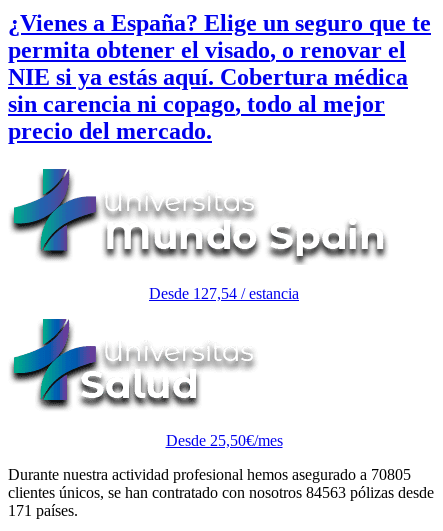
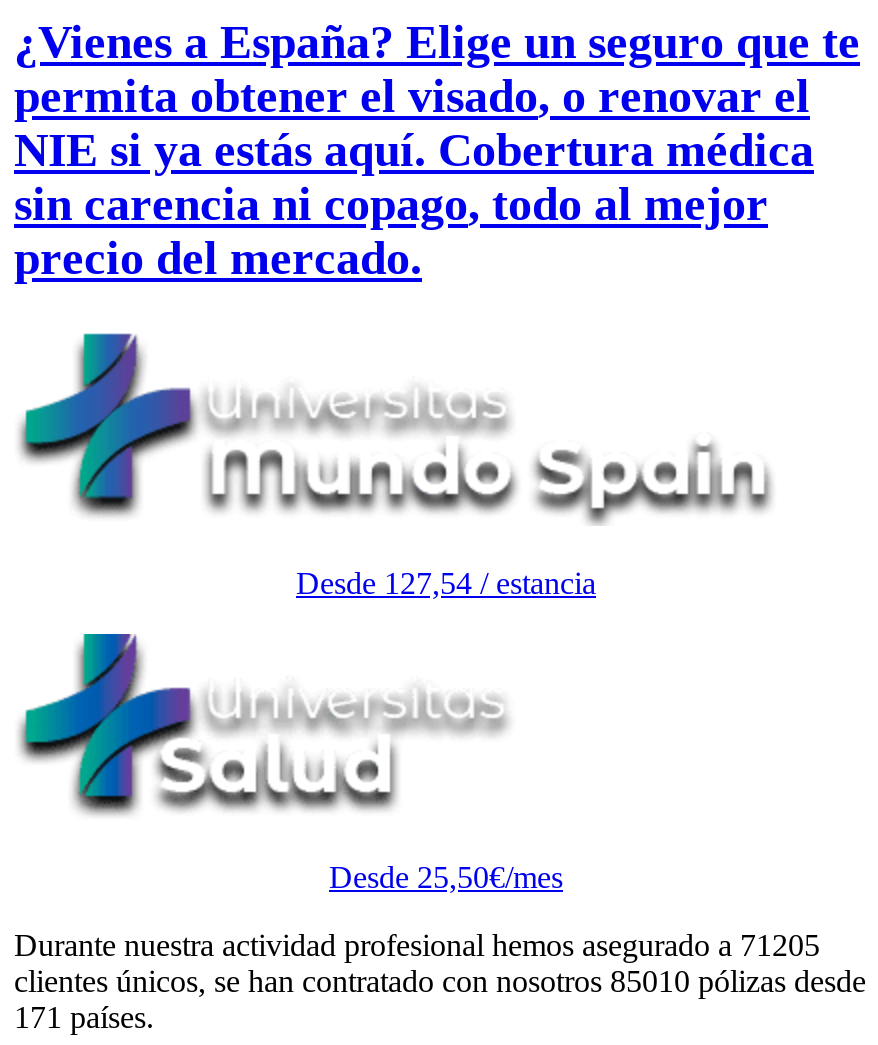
- Durante nuestra actividad profesional hemos asegurado a 70805
+ Durante nuestra actividad profesional hemos asegurado a 71205

- clientes únicos, se han contratado con nosotros 84563 pólizas desde
+ clientes únicos, se han contratado con nosotros 85010 pólizas desde
